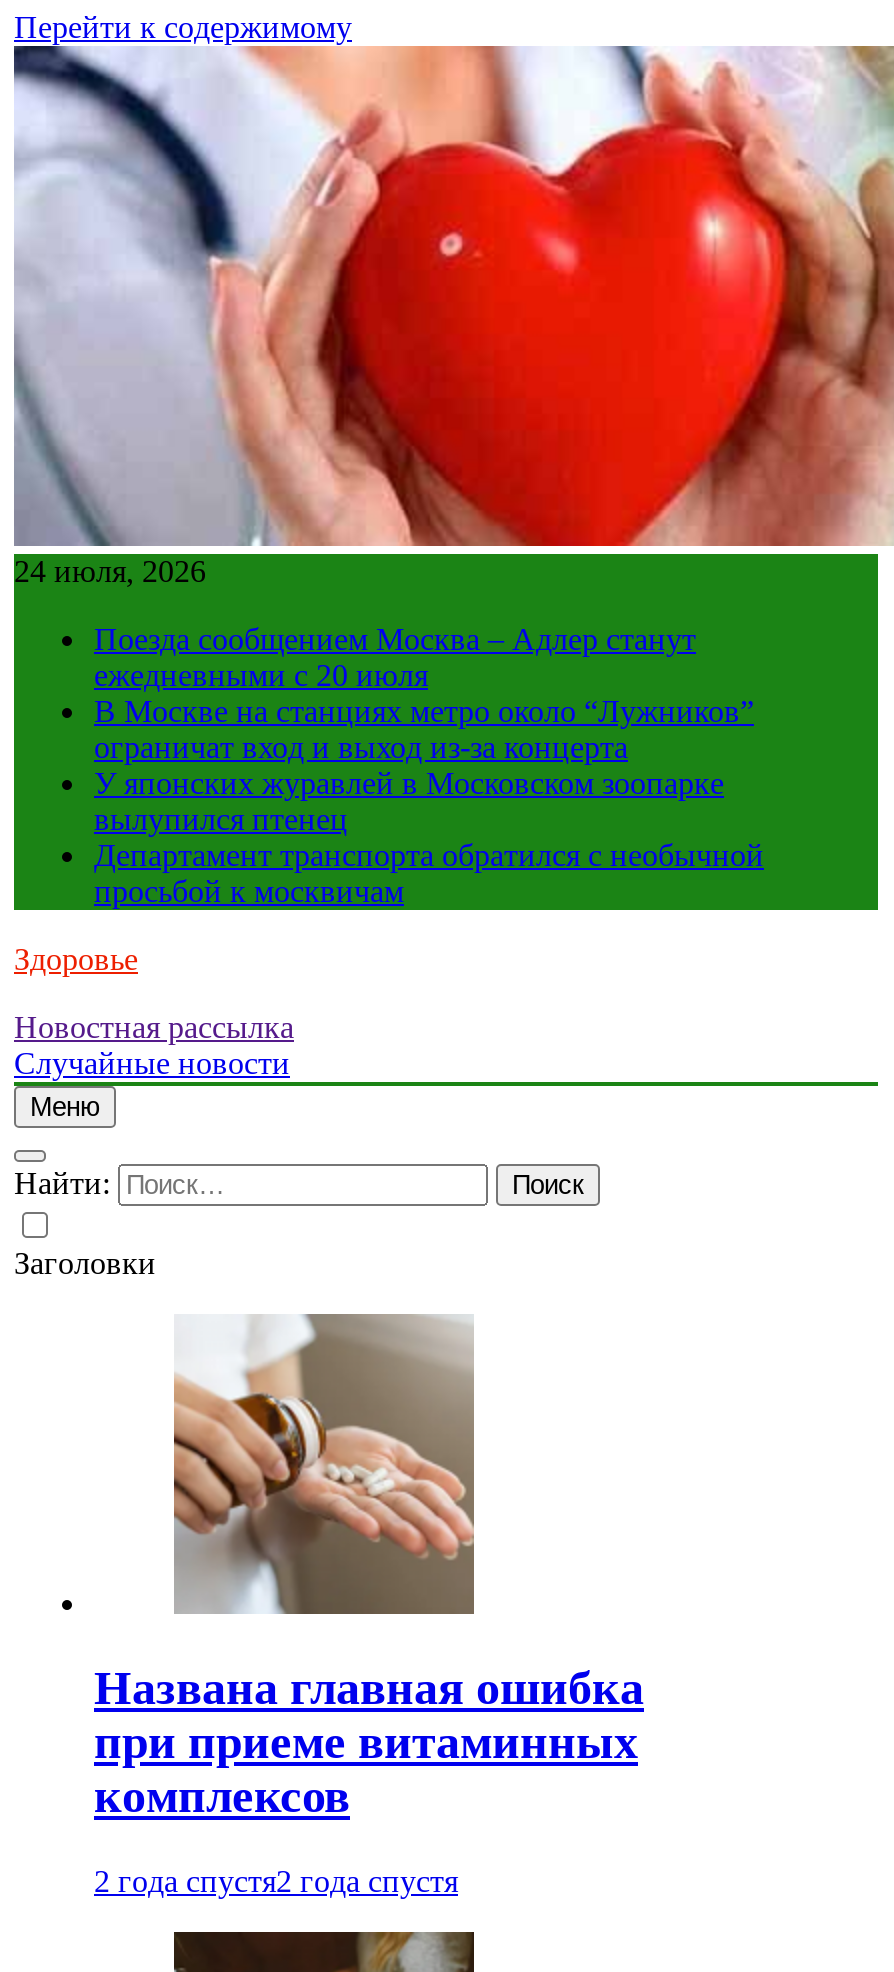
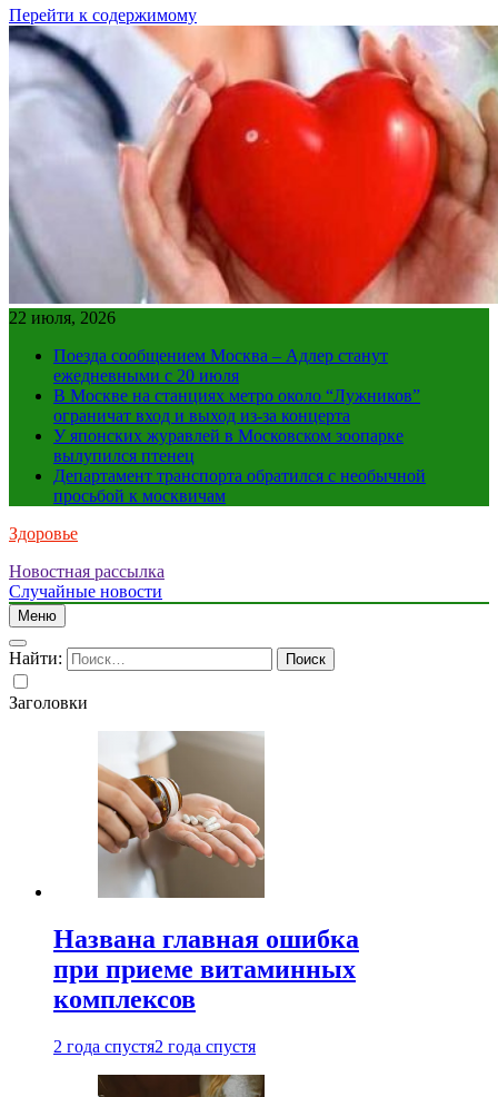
- 24 июля, 2026
+ 22 июля, 2026
